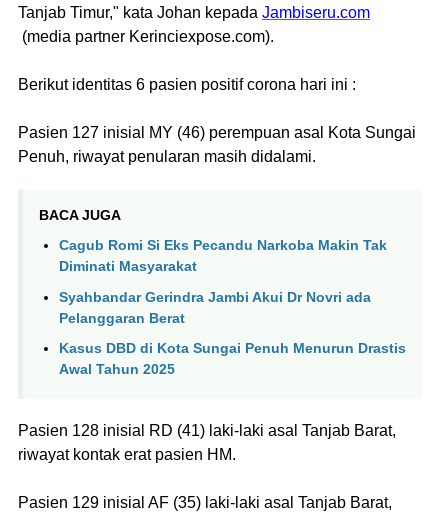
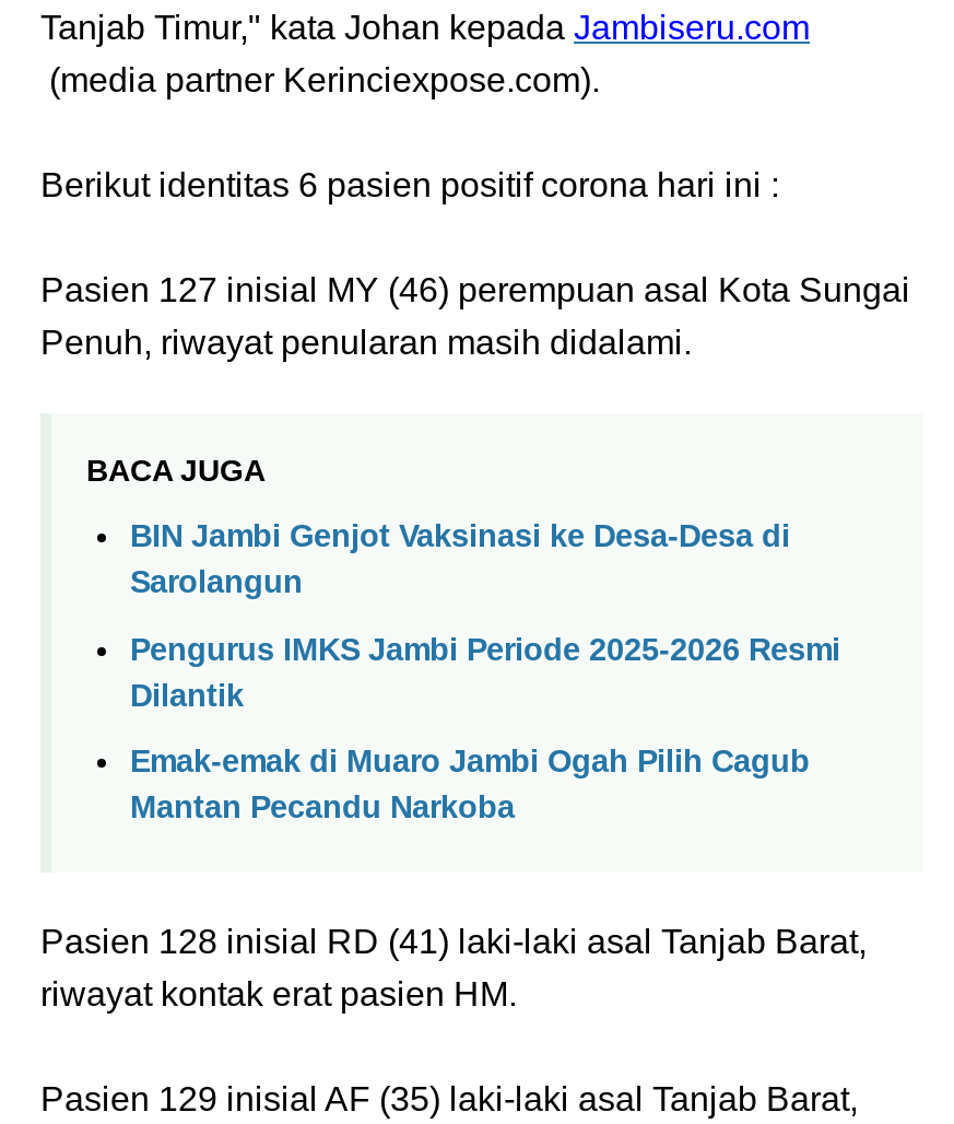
- Cagub Romi Si Eks Pecandu Narkoba Makin Tak
- Diminati Masyarakat
+ BIN Jambi Genjot Vaksinasi ke Desa-Desa di
+ Sarolangun

- Syahbandar Gerindra Jambi Akui Dr Novri ada
- Pelanggaran Berat
+ Pengurus IMKS Jambi Periode 2025-2026 Resmi
+ Dilantik

- Kasus DBD di Kota Sungai Penuh Menurun Drastis
- Awal Tahun 2025
+ Emak-emak di Muaro Jambi Ogah Pilih Cagub
+ Mantan Pecandu Narkoba
